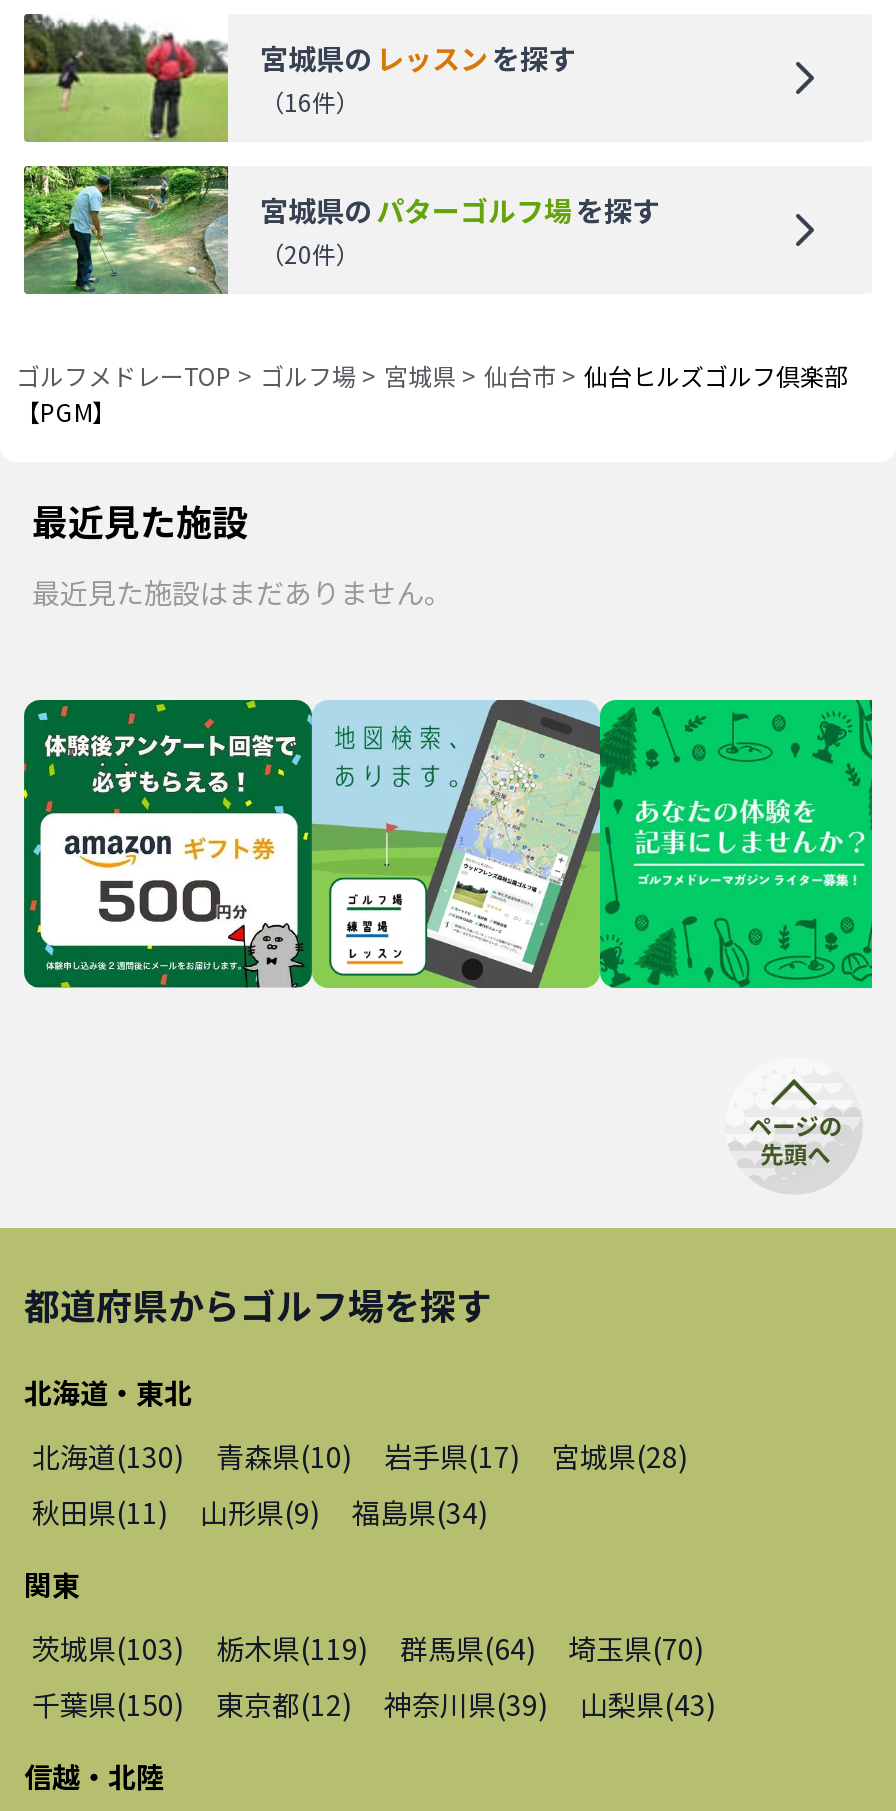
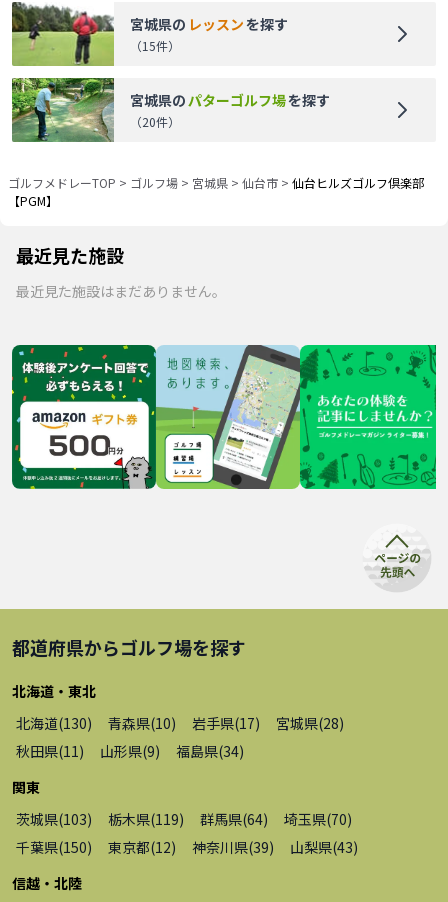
- （16件）
+ （15件）
